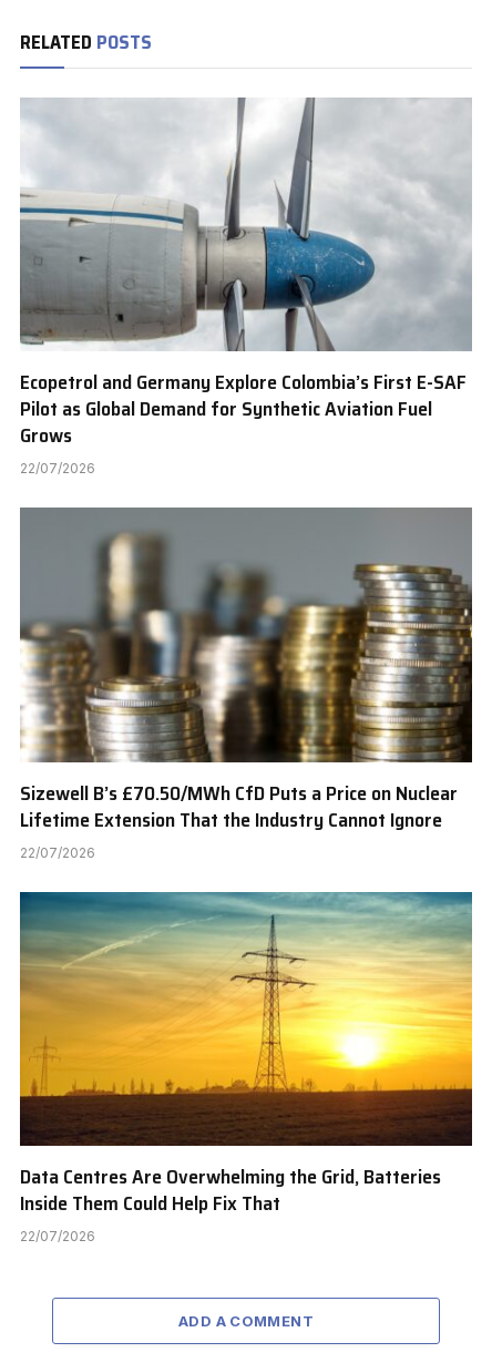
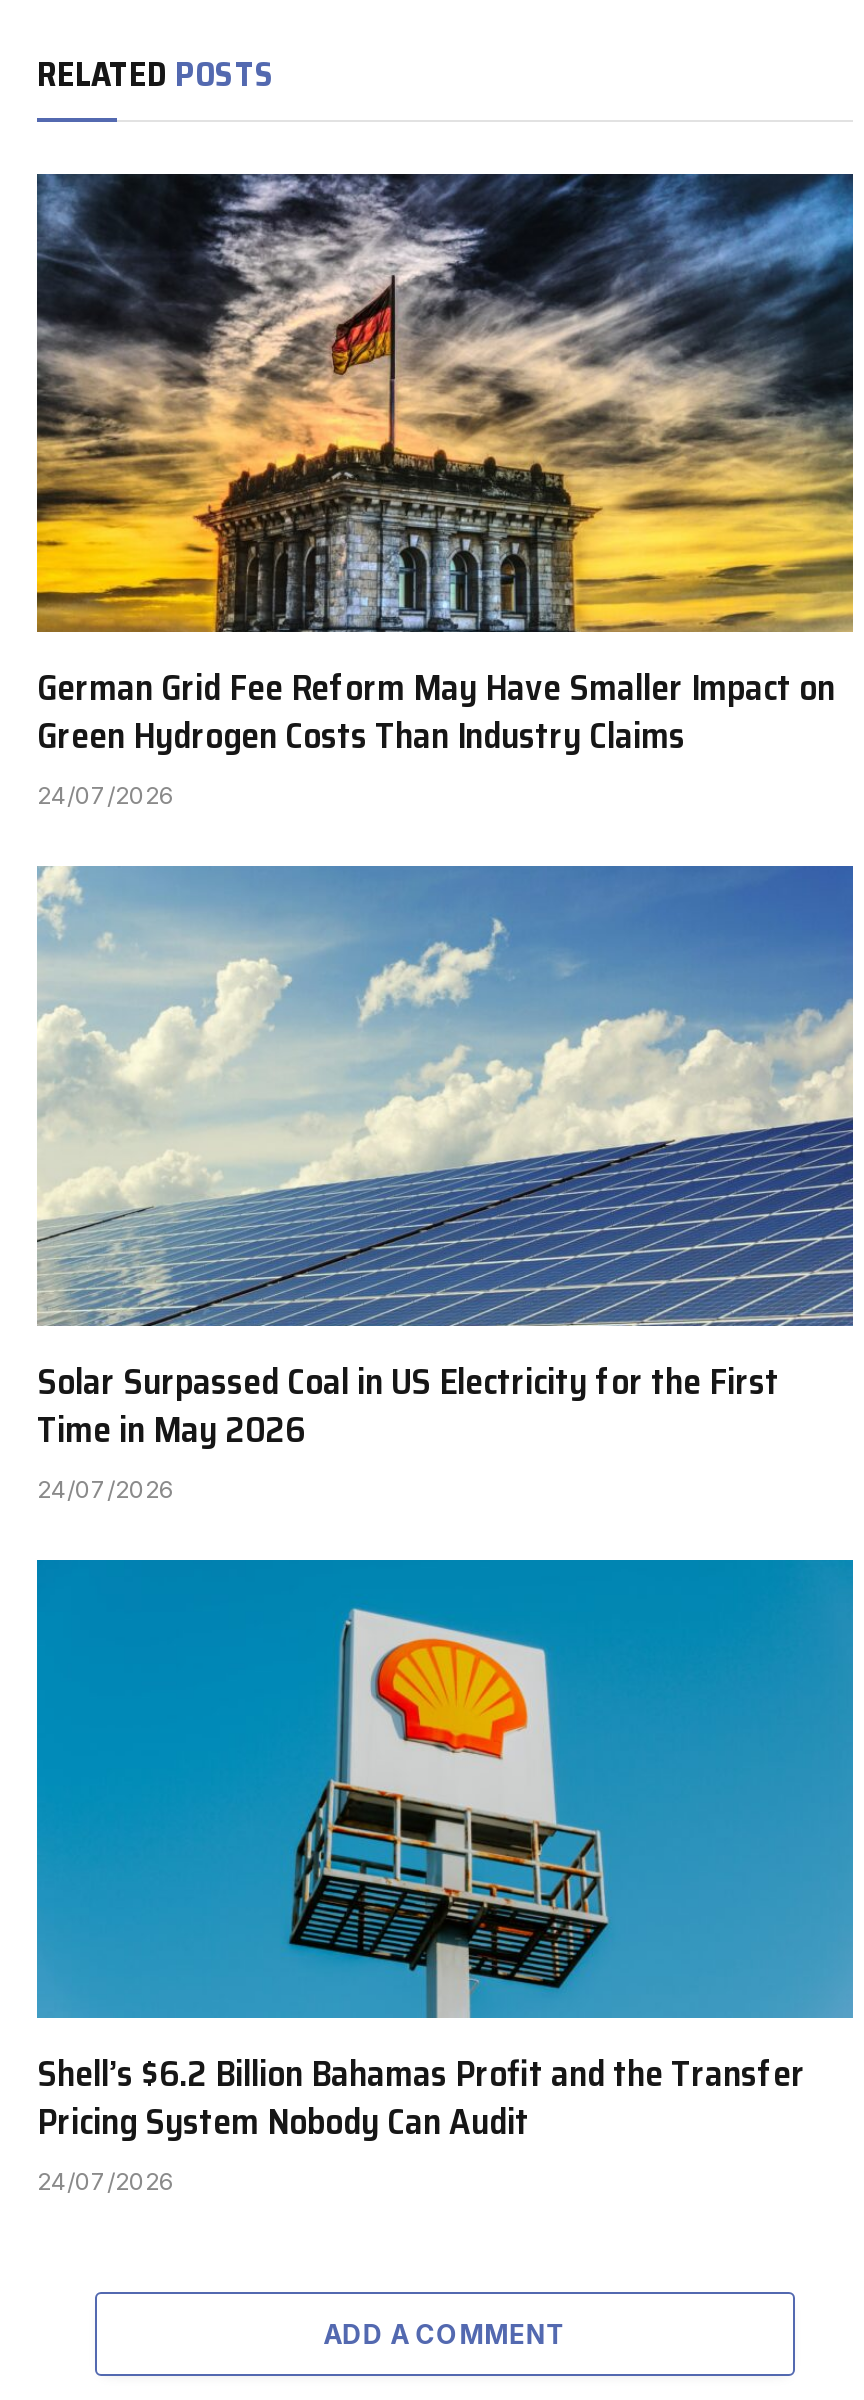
- [image]
- Ecopetrol and Germany Explore Colombia’s First E-SAF
- Pilot as Global Demand for Synthetic Aviation Fuel
- Grows
- 22/07/2026
+ [image]
+ German Grid Fee Reform May Have Smaller Impact on
+ Green Hydrogen Costs Than Industry Claims
+ 24/07/2026

- [image]
- Sizewell B’s £70.50/MWh CfD Puts a Price on Nuclear
- Lifetime Extension That the Industry Cannot Ignore
- 22/07/2026
+ [image]
+ Solar Surpassed Coal in US Electricity for the First
+ Time in May 2026
+ 24/07/2026

- [image]
- Data Centres Are Overwhelming the Grid, Batteries
- Inside Them Could Help Fix That
- 22/07/2026
+ [image]
+ Shell’s $6.2 Billion Bahamas Profit and the Transfer
+ Pricing System Nobody Can Audit
+ 24/07/2026
